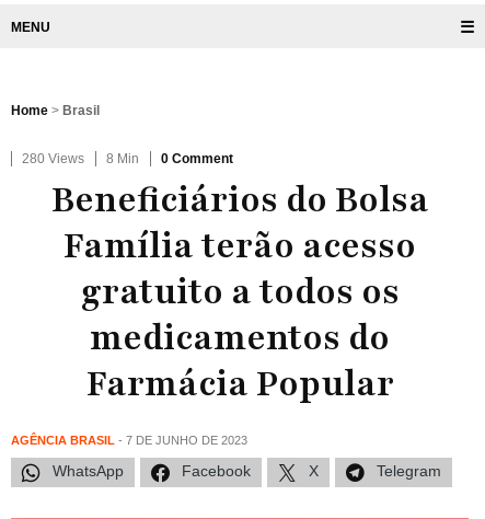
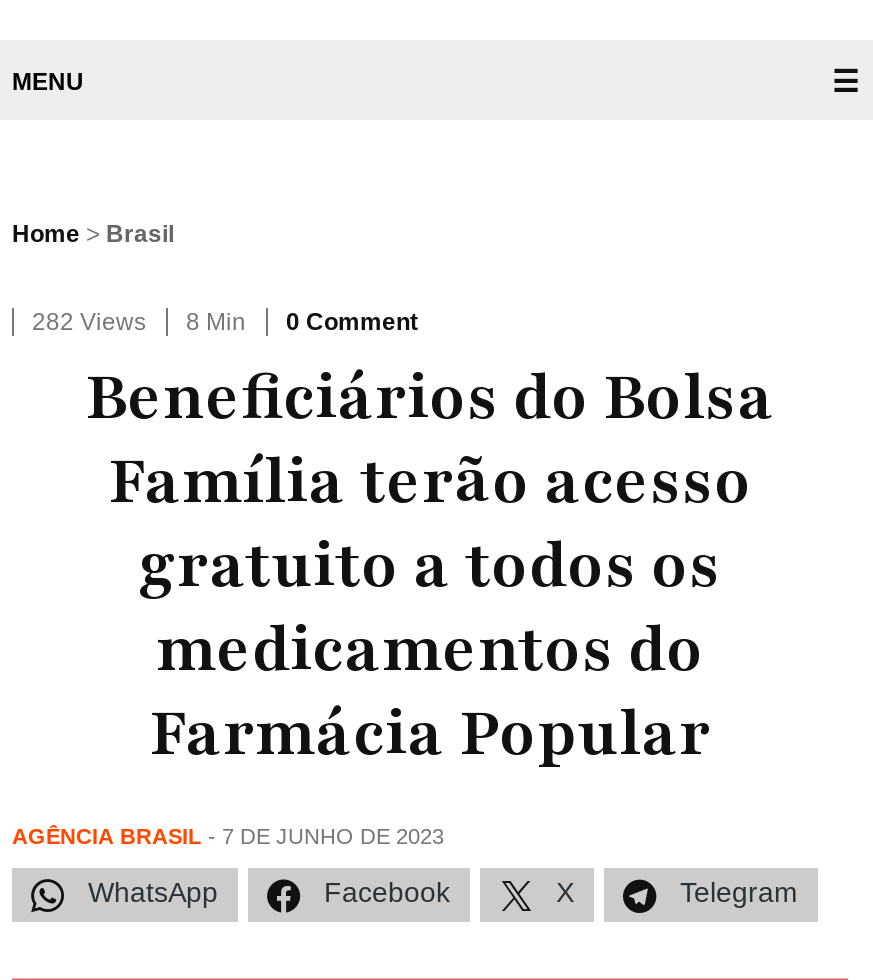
- 280 Views 8 Min 0 Comment
+ 282 Views 8 Min 0 Comment
